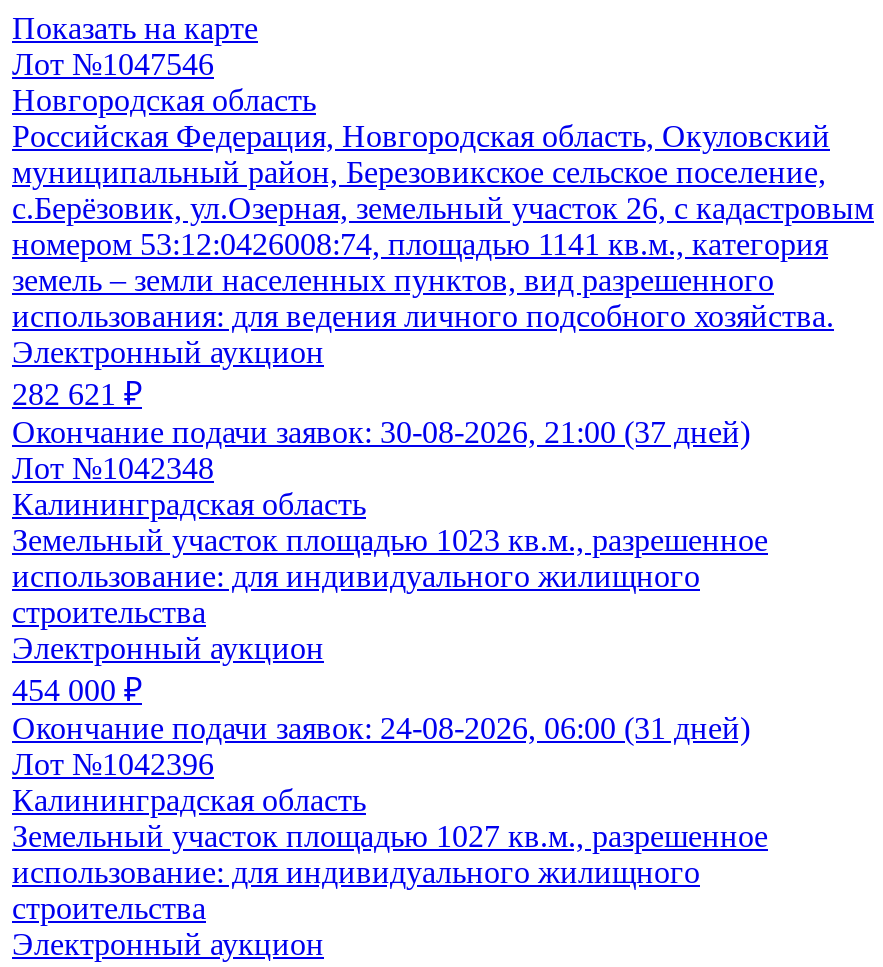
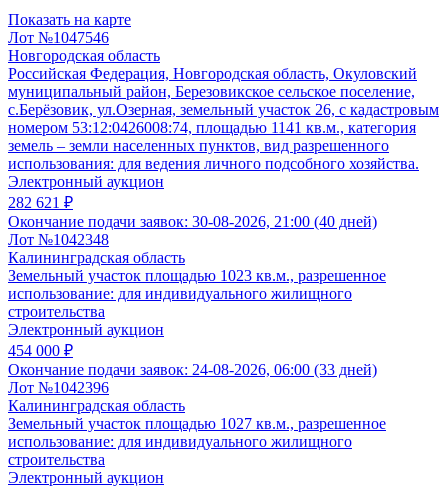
- Окончание подачи заявок: 30-08-2026, 21:00 (37 дней)
+ Окончание подачи заявок: 30-08-2026, 21:00 (40 дней)

- Окончание подачи заявок: 24-08-2026, 06:00 (31 дней)
+ Окончание подачи заявок: 24-08-2026, 06:00 (33 дней)
